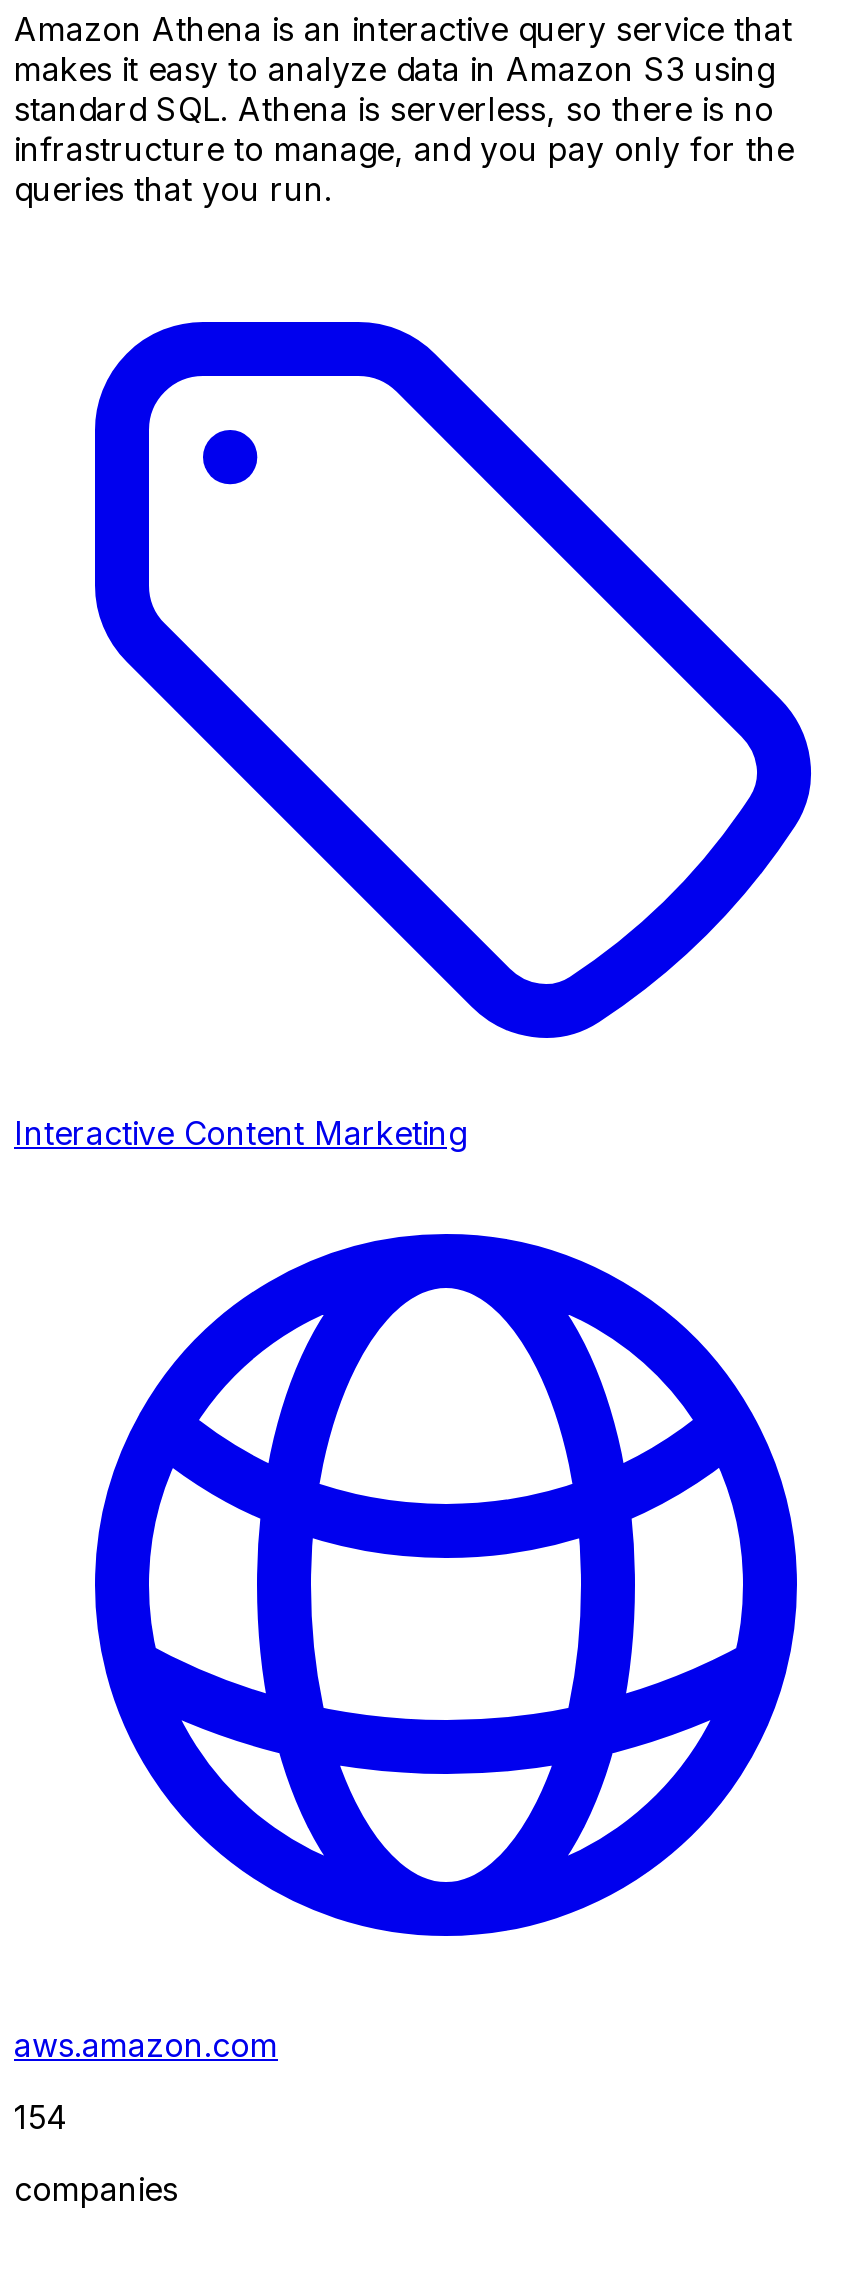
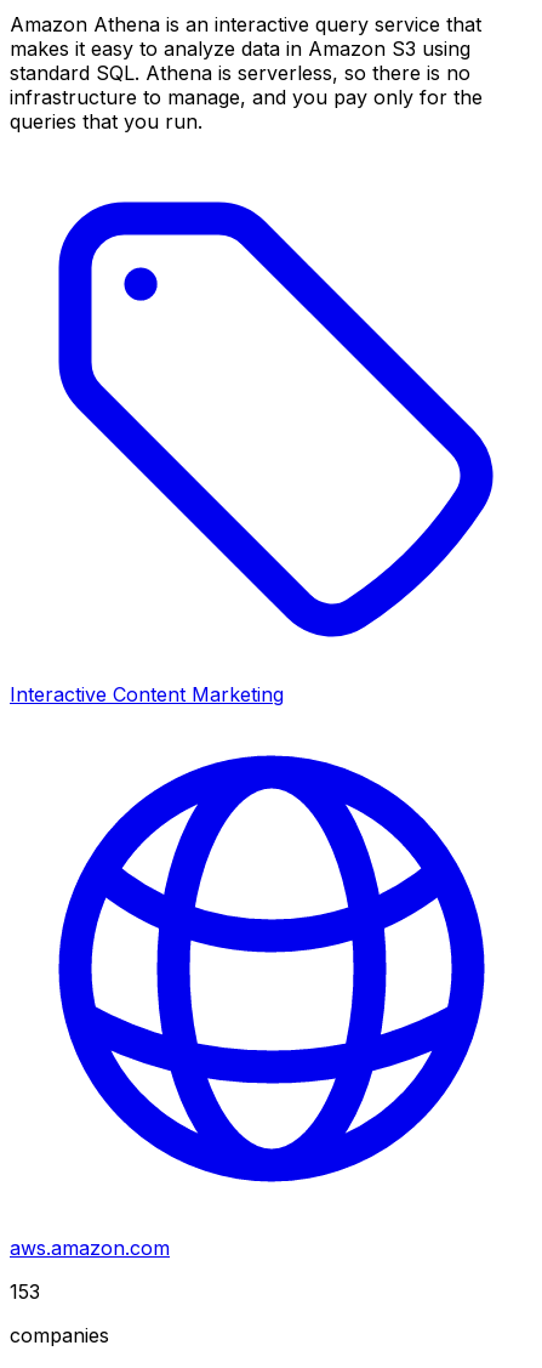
- 154
+ 153
